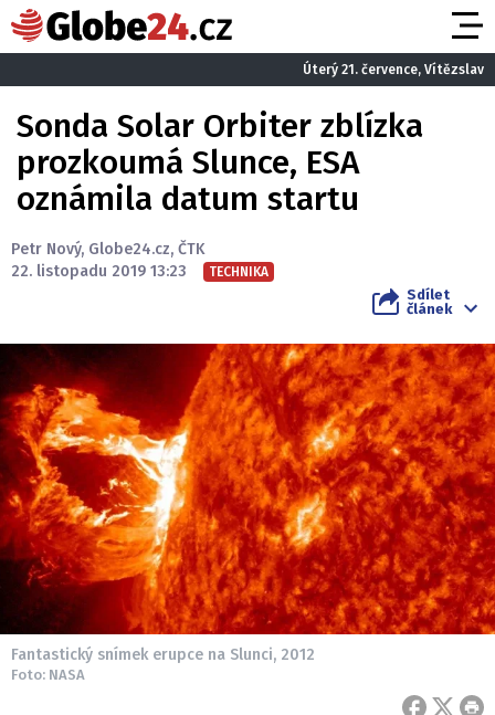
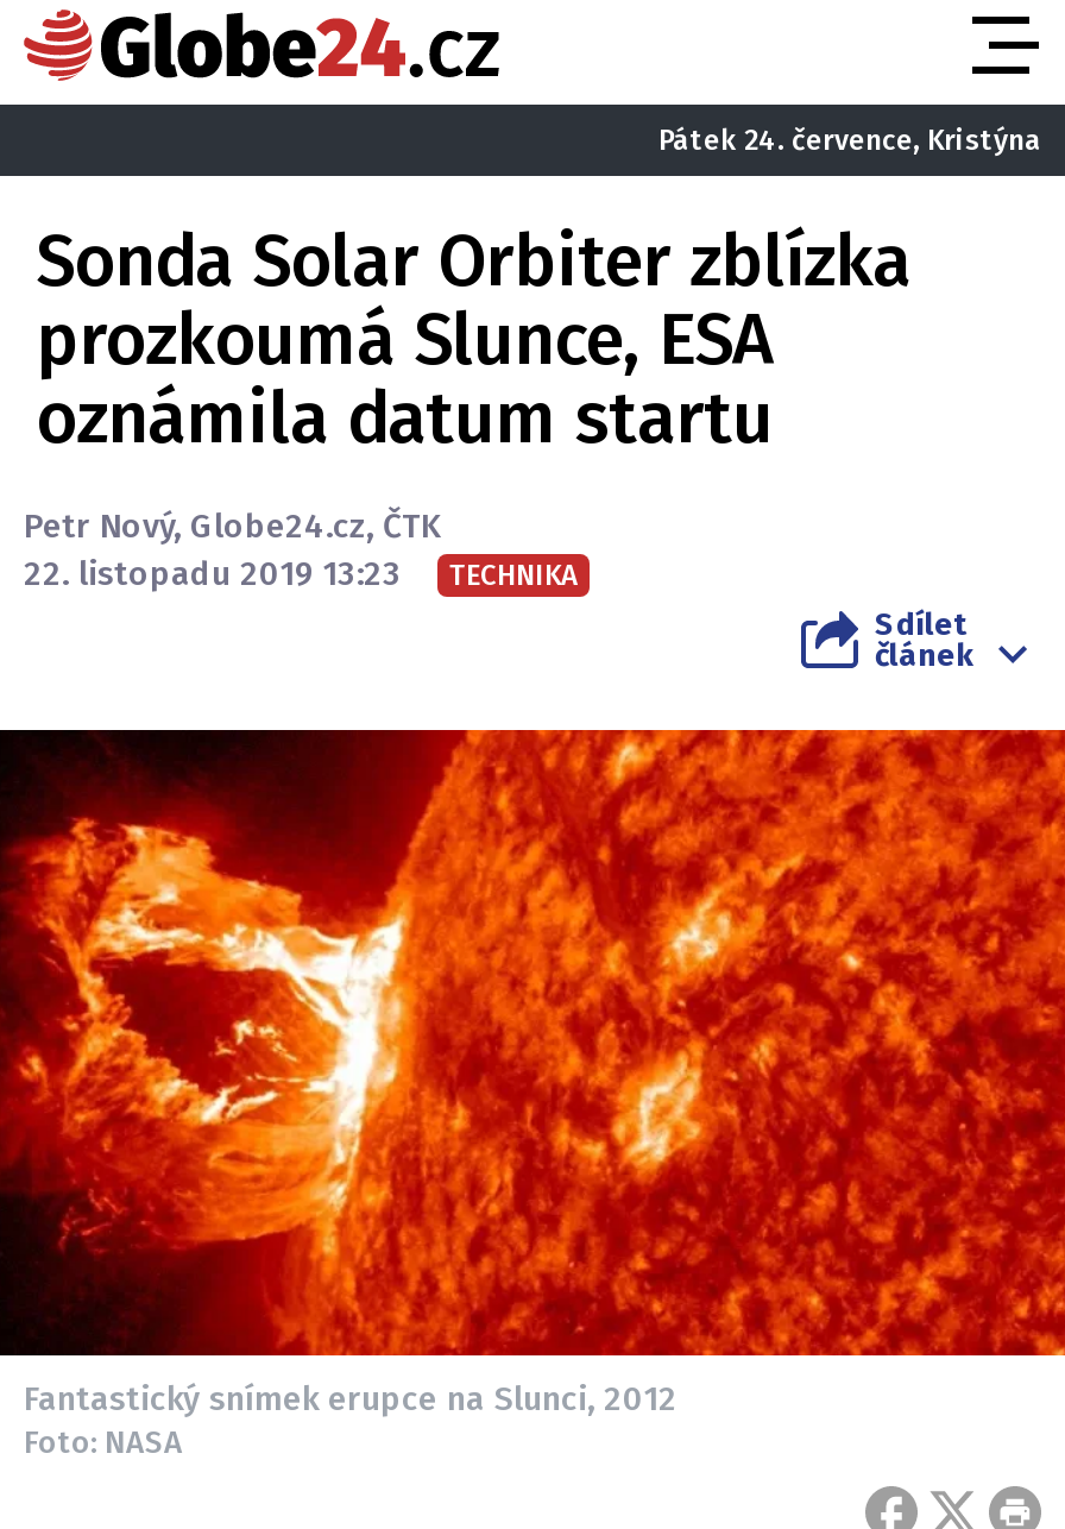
- Úterý 21. července, Vítězslav
+ Pátek 24. července, Kristýna
